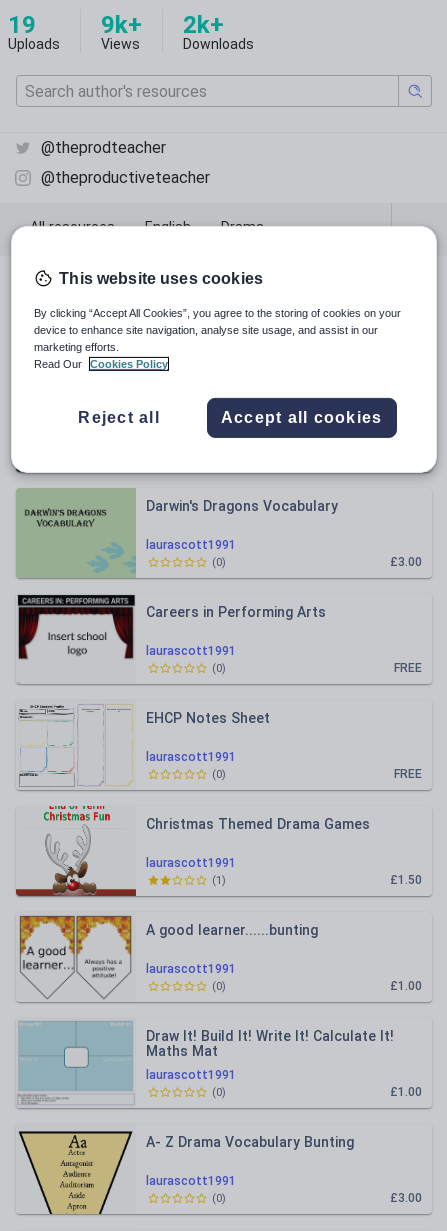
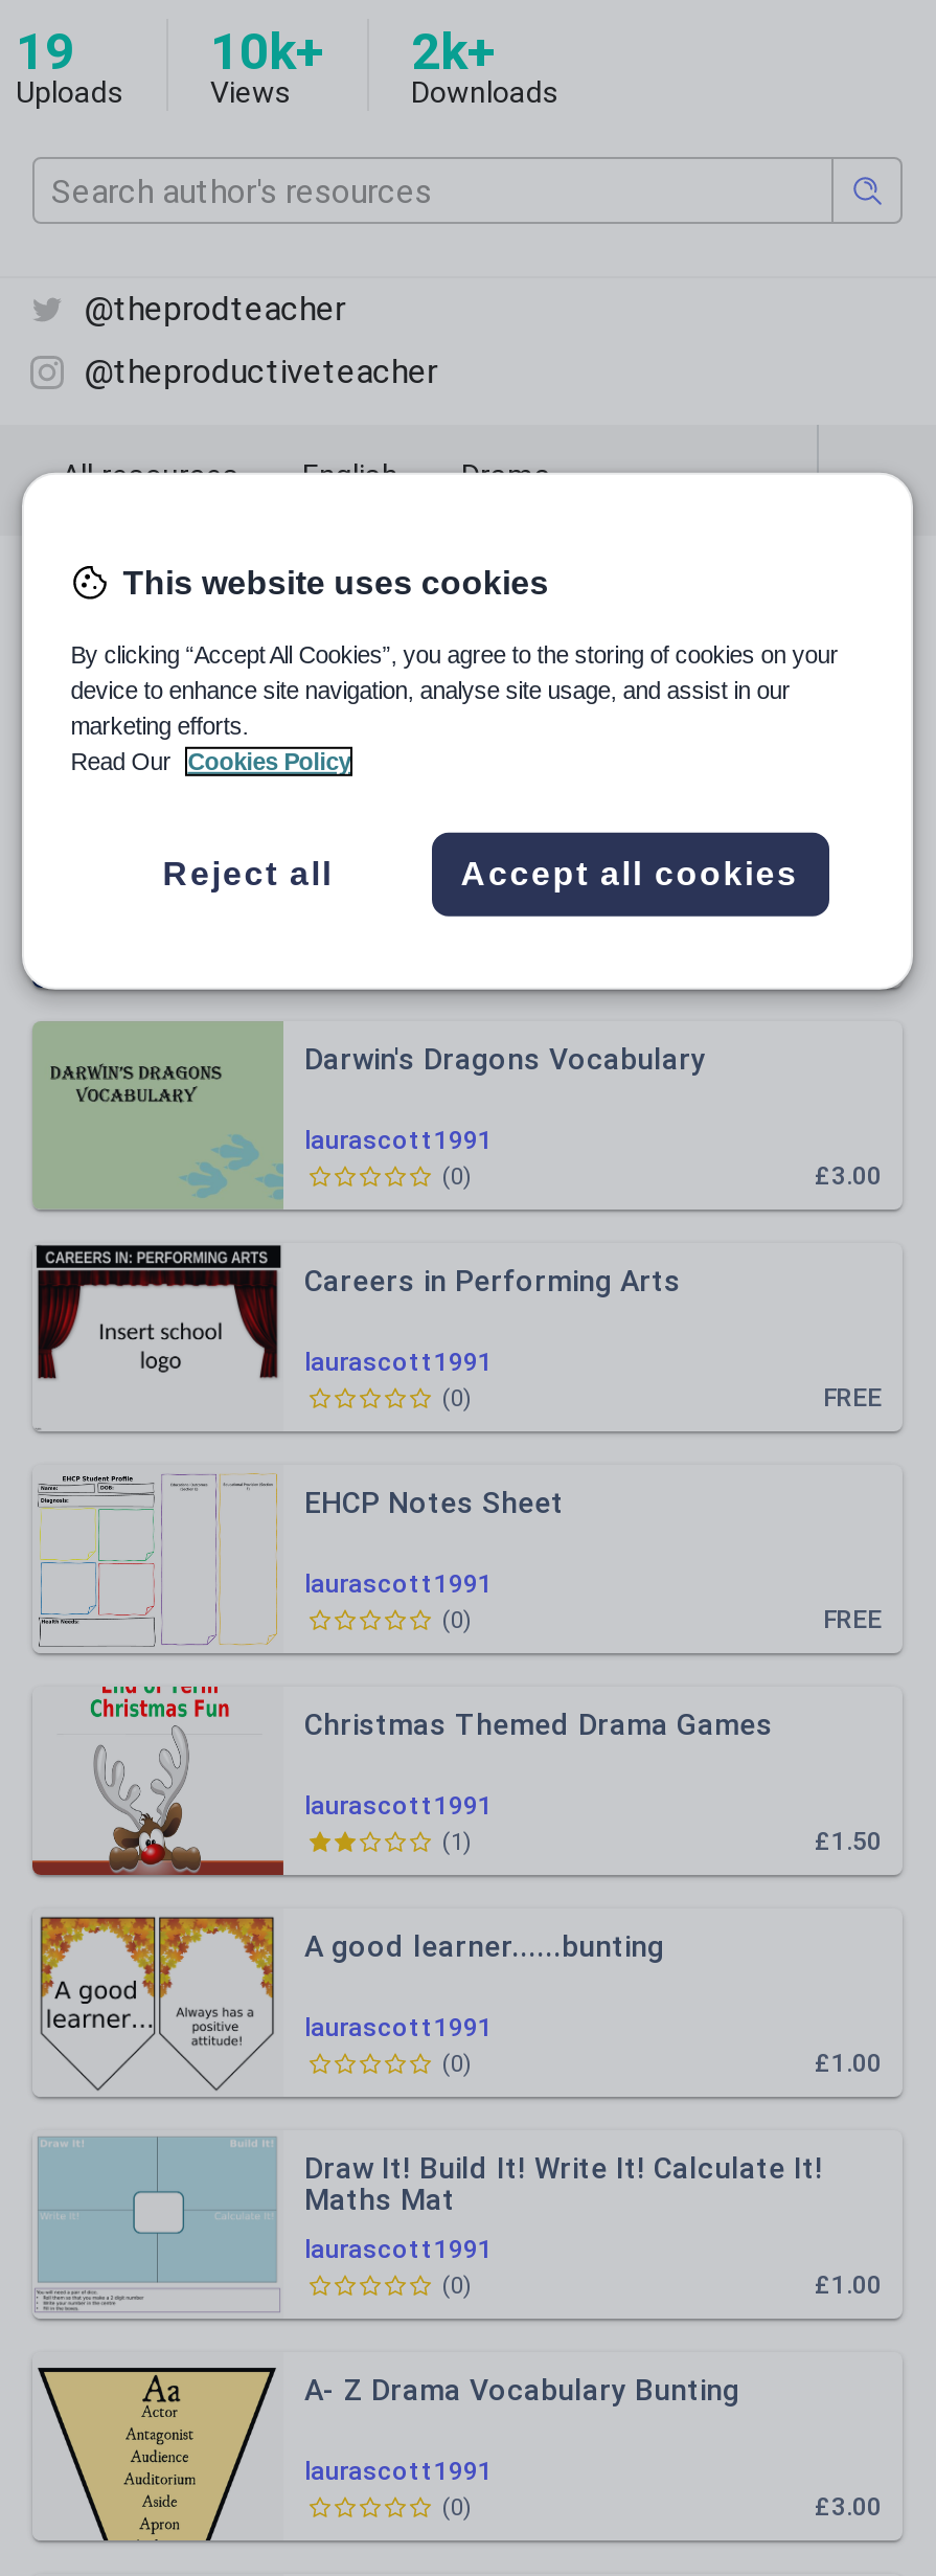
- 9k+ 2k+
+ 10k+ 2k+
